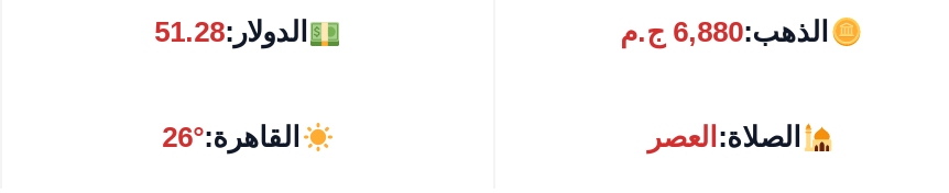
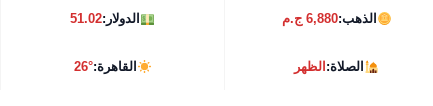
- الدولار:51.28
+ الدولار:51.02

- الصلاة:العصر
+ الصلاة:الظهر
